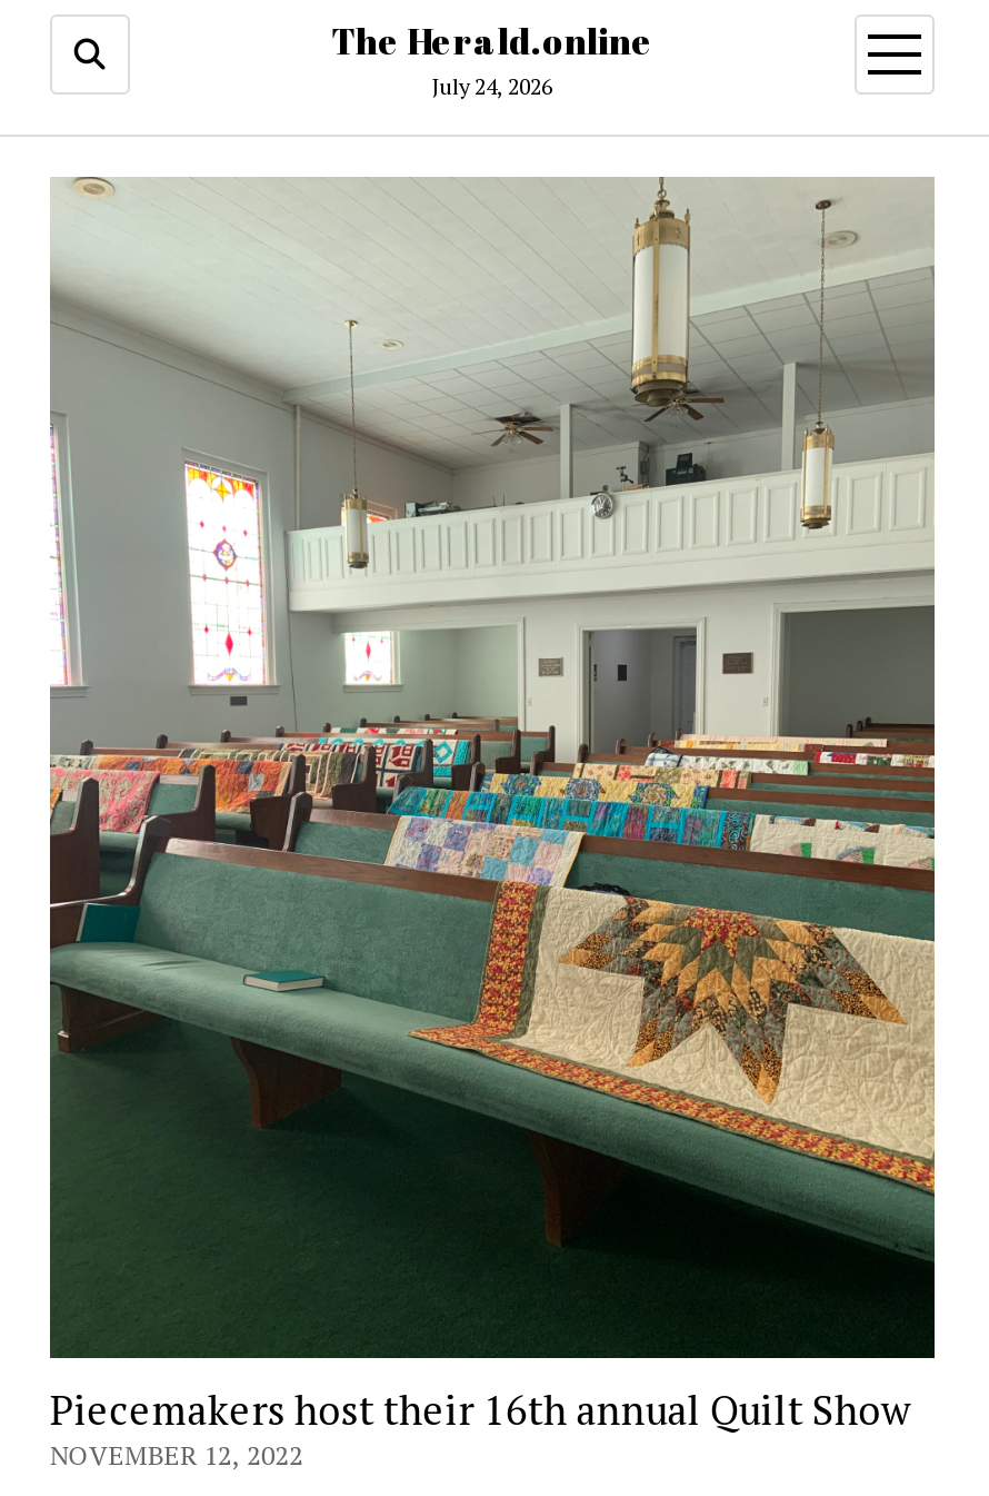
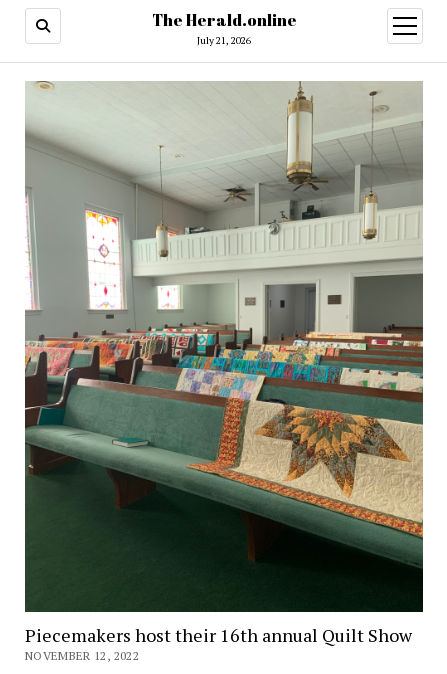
- July 24, 2026
+ July 21, 2026
